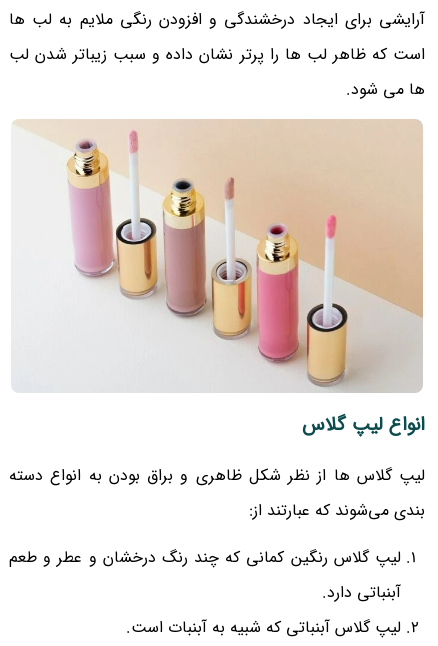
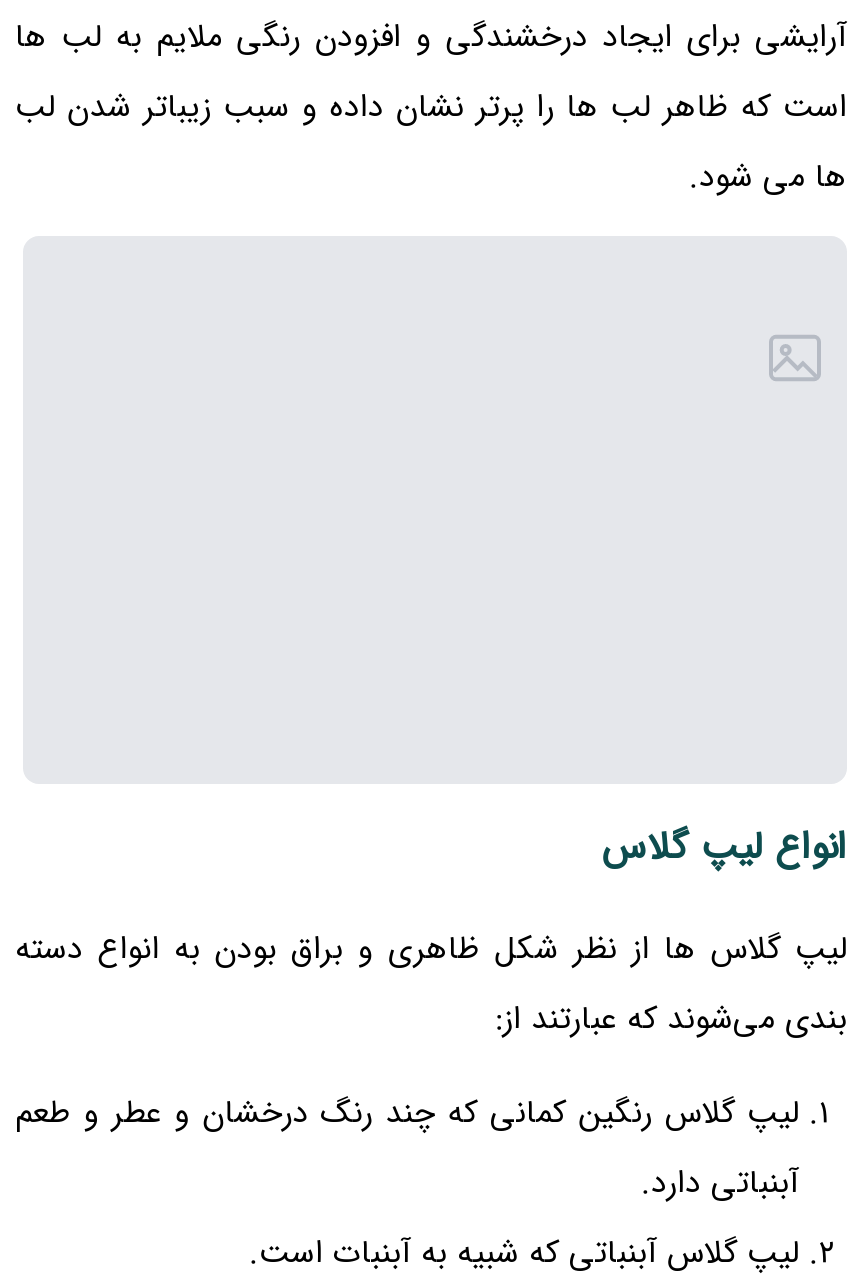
- [image]
